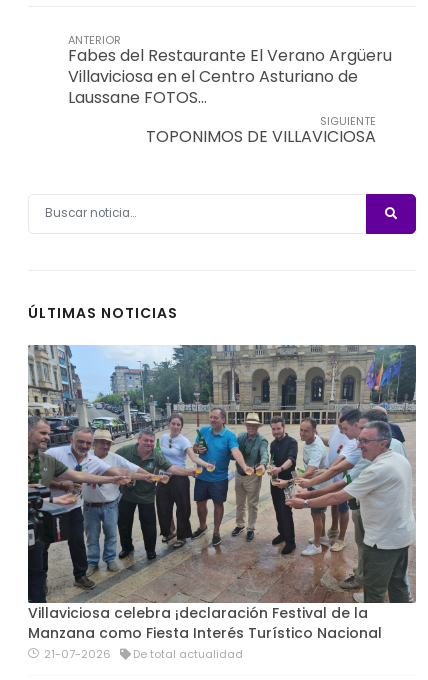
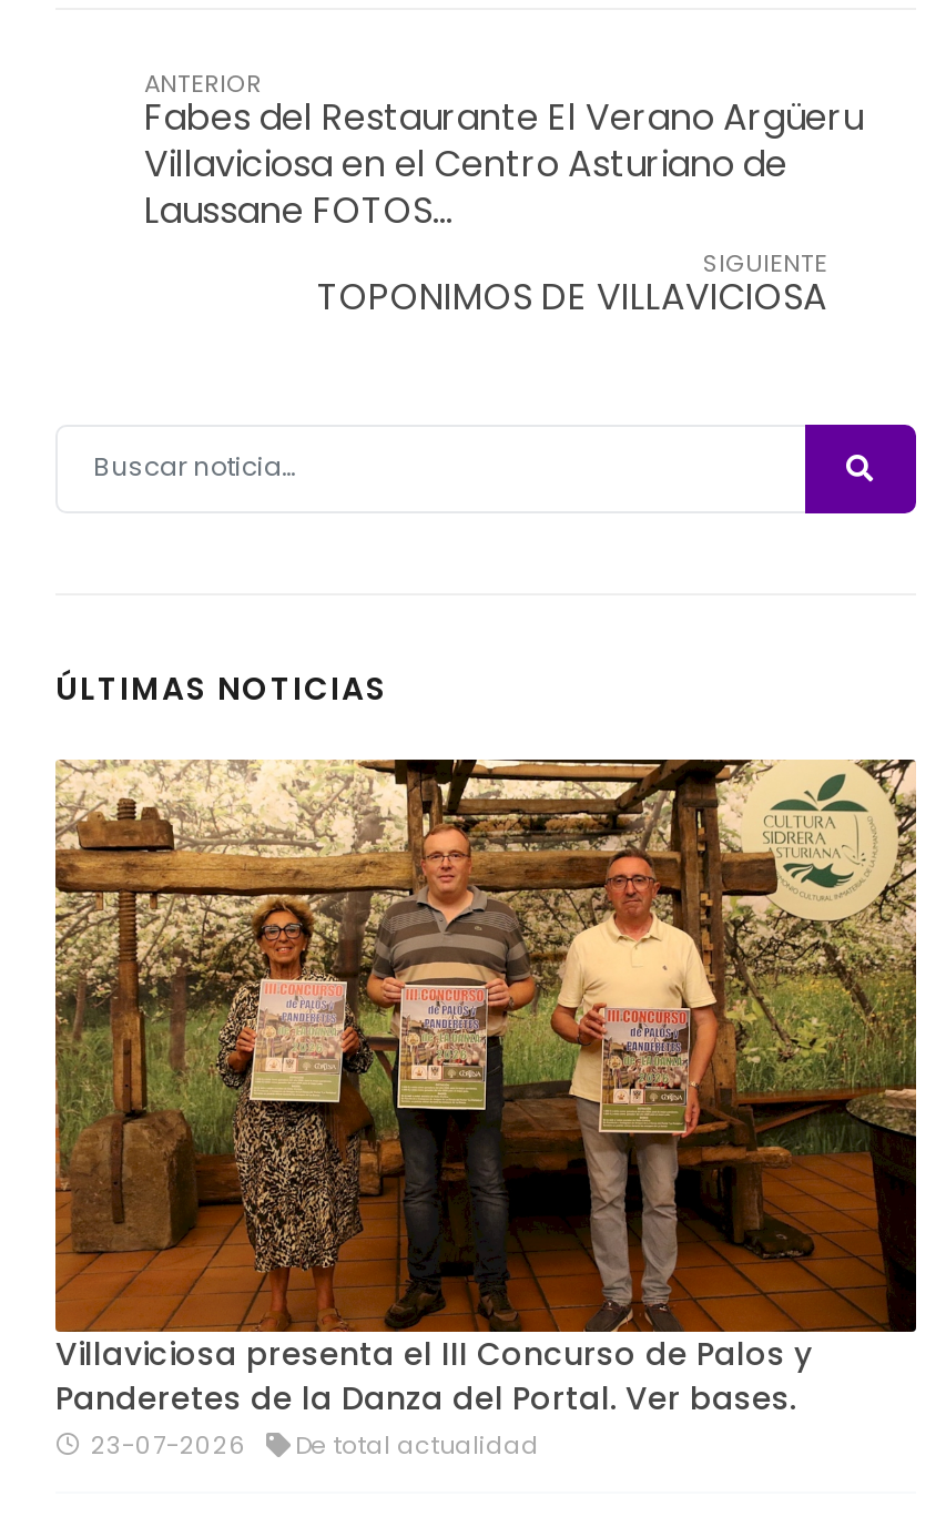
- [image]
- Villaviciosa celebra ¡declaración Festival de la
- Manzana como Fiesta Interés Turístico Nacional
- 21-07-2026
+ [image]
+ Villaviciosa presenta el III Concurso de Palos y
+ Panderetes de la Danza del Portal. Ver bases.
+ 23-07-2026
